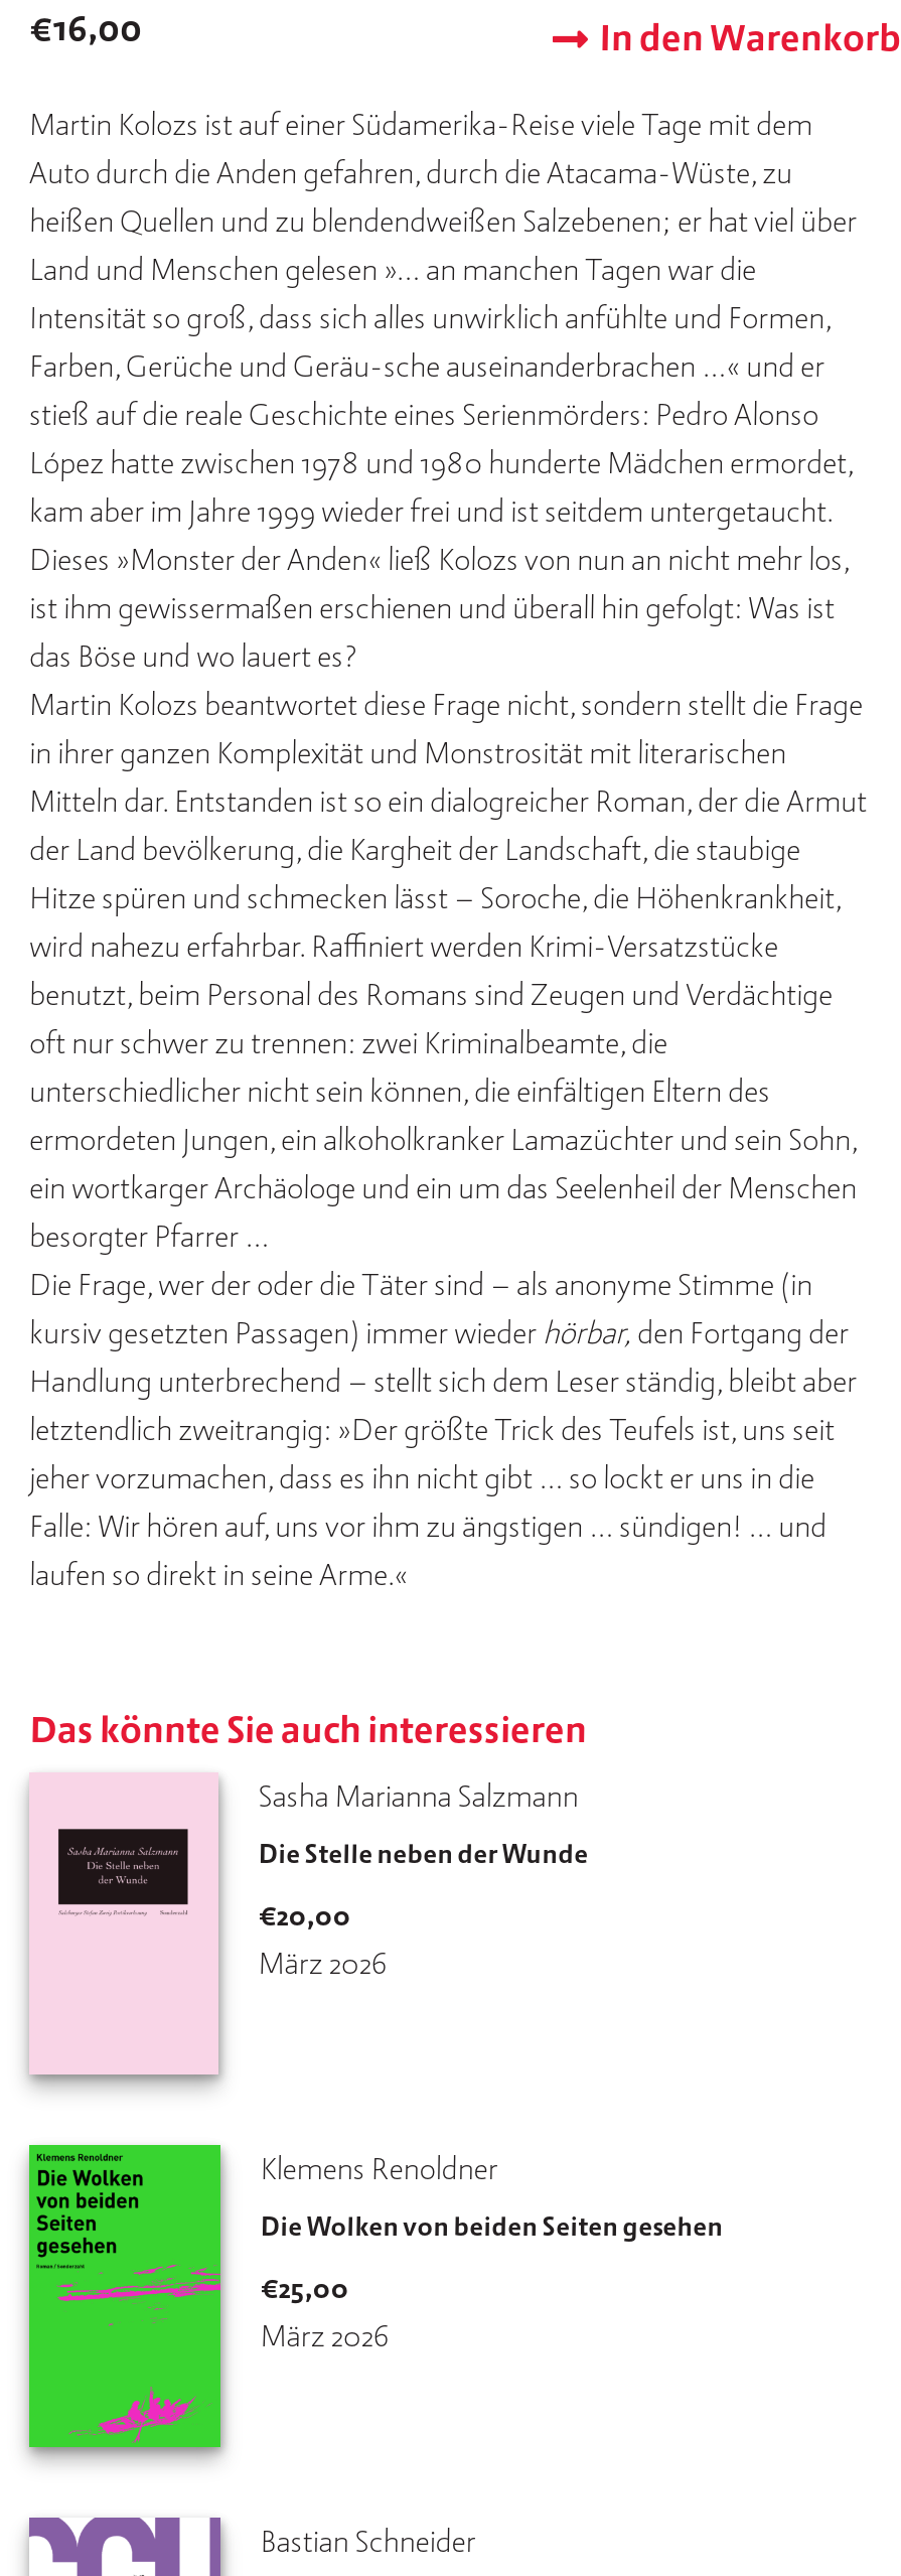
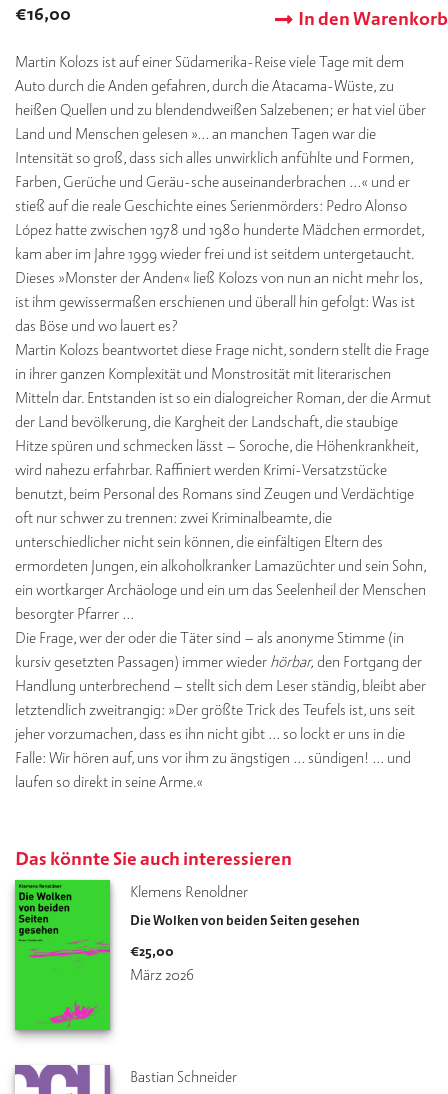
- [image]
- Sasha Marianna Salzmann
- Die Stelle neben der Wunde
- €20,00
- März 2026
